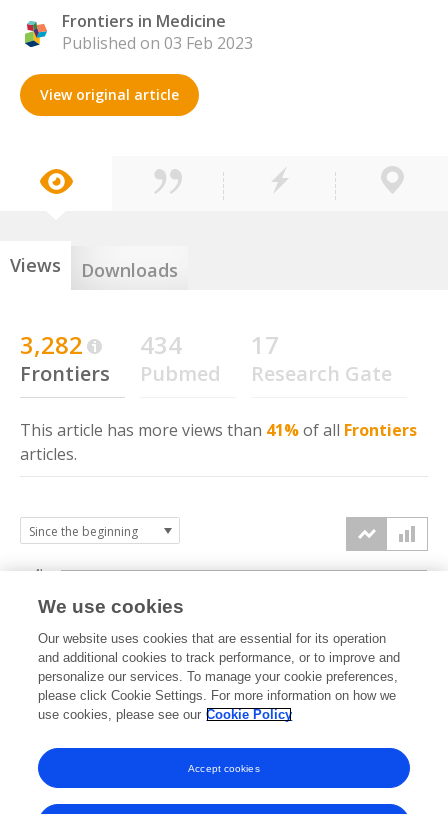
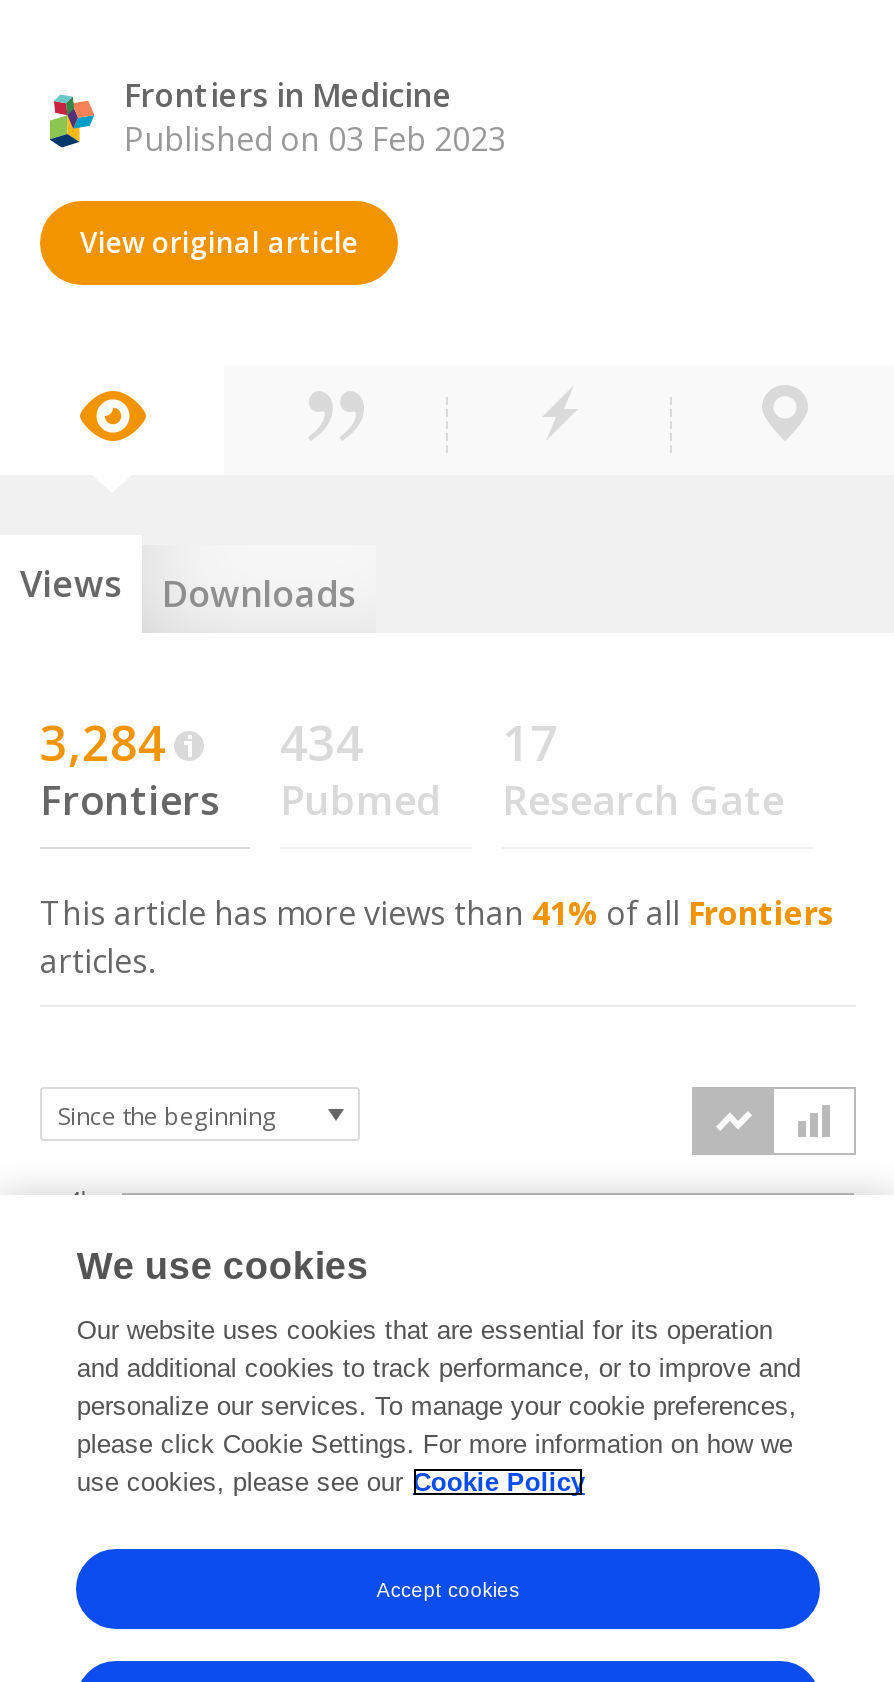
- 3,282
+ 3,284
